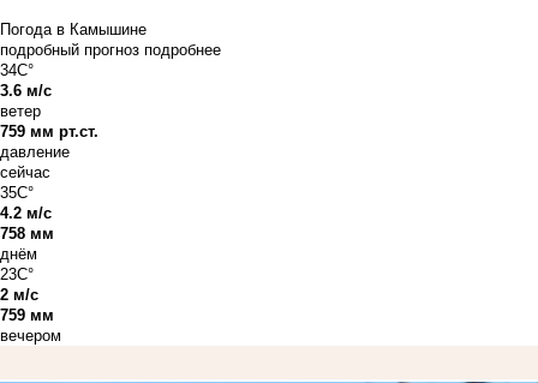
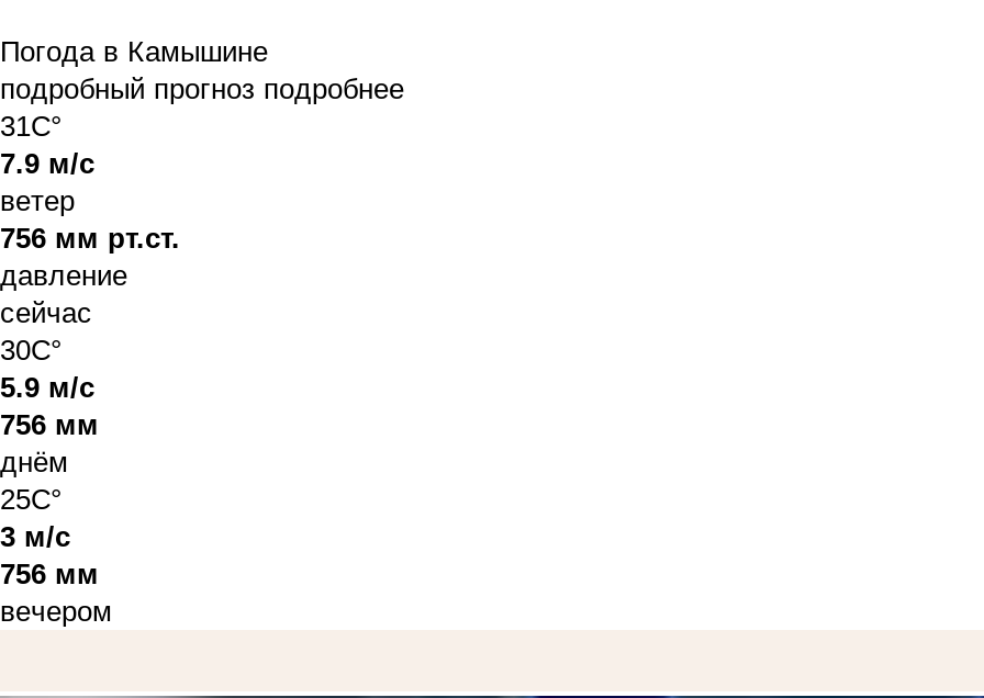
- 34C°
- 3.6 м/с
+ 31C°
+ 7.9 м/с

- 759 мм рт.ст.
+ 756 мм рт.ст.

- 35C°
- 4.2 м/с
- 758 мм
+ 30C°
+ 5.9 м/с
+ 756 мм

- 23C°
- 2 м/с
- 759 мм
+ 25C°
+ 3 м/с
+ 756 мм
